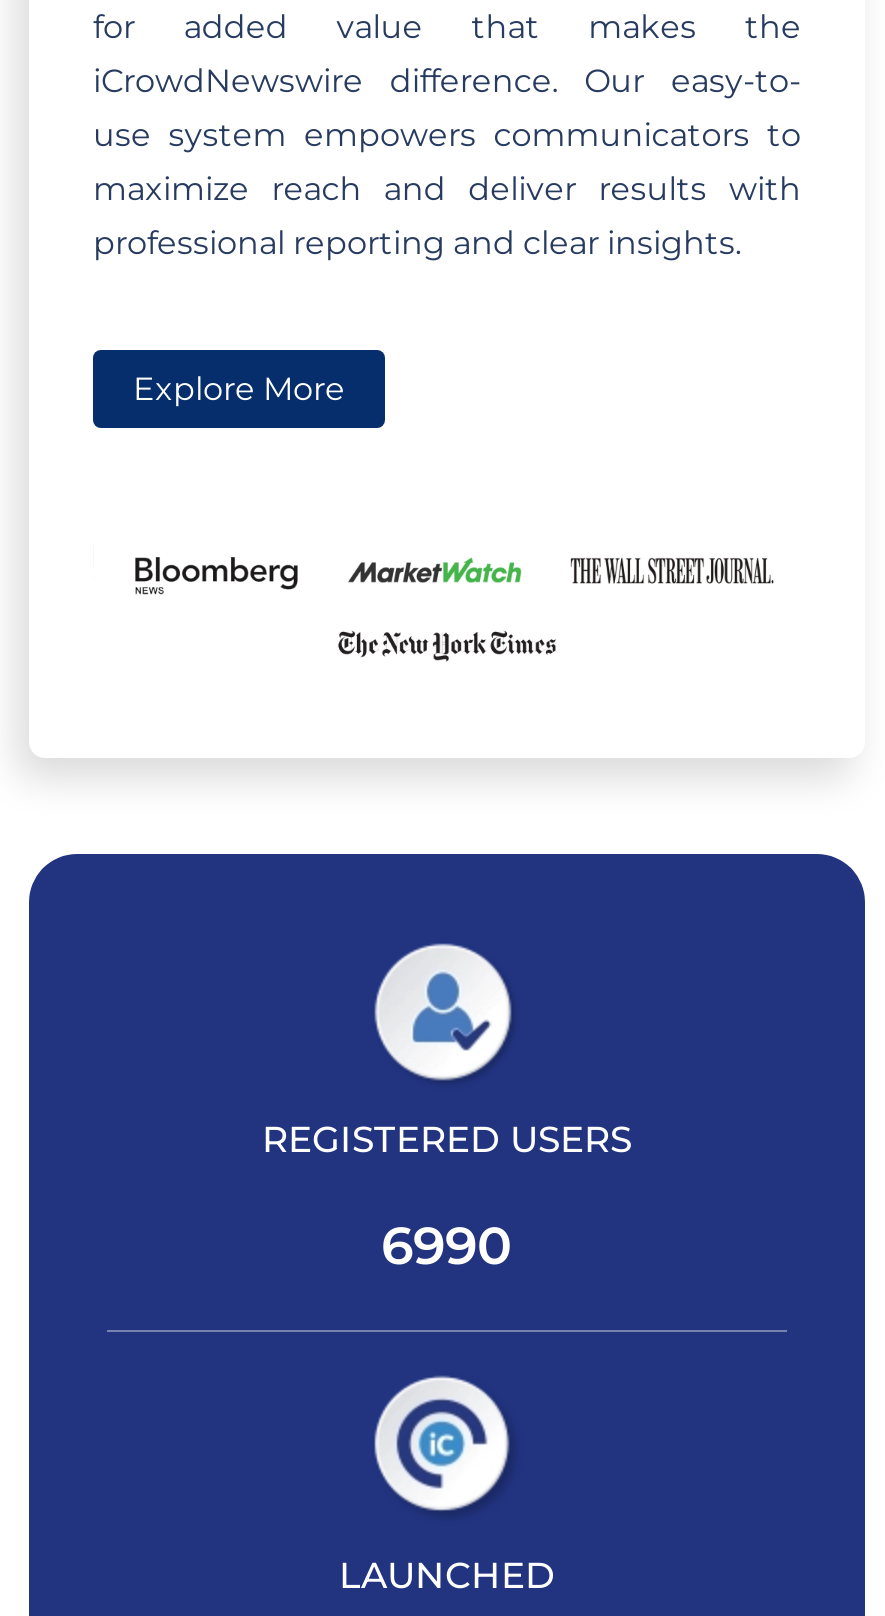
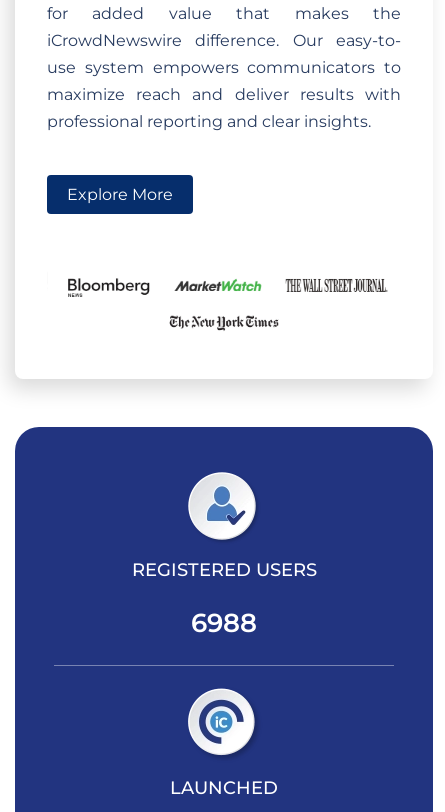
- 6990
+ 6988
